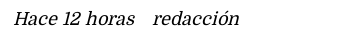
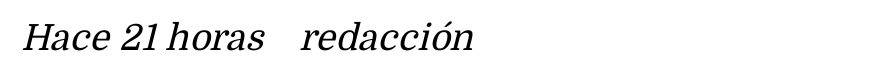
- Hace 12 horas redacción
+ Hace 21 horas redacción
